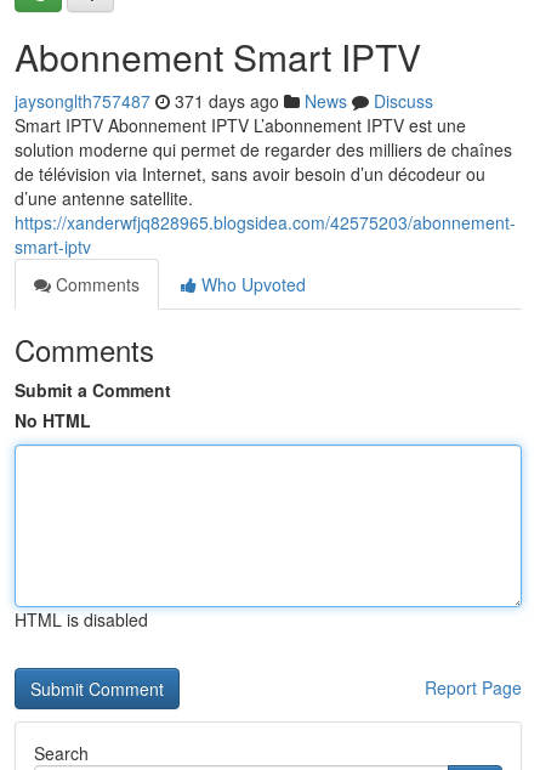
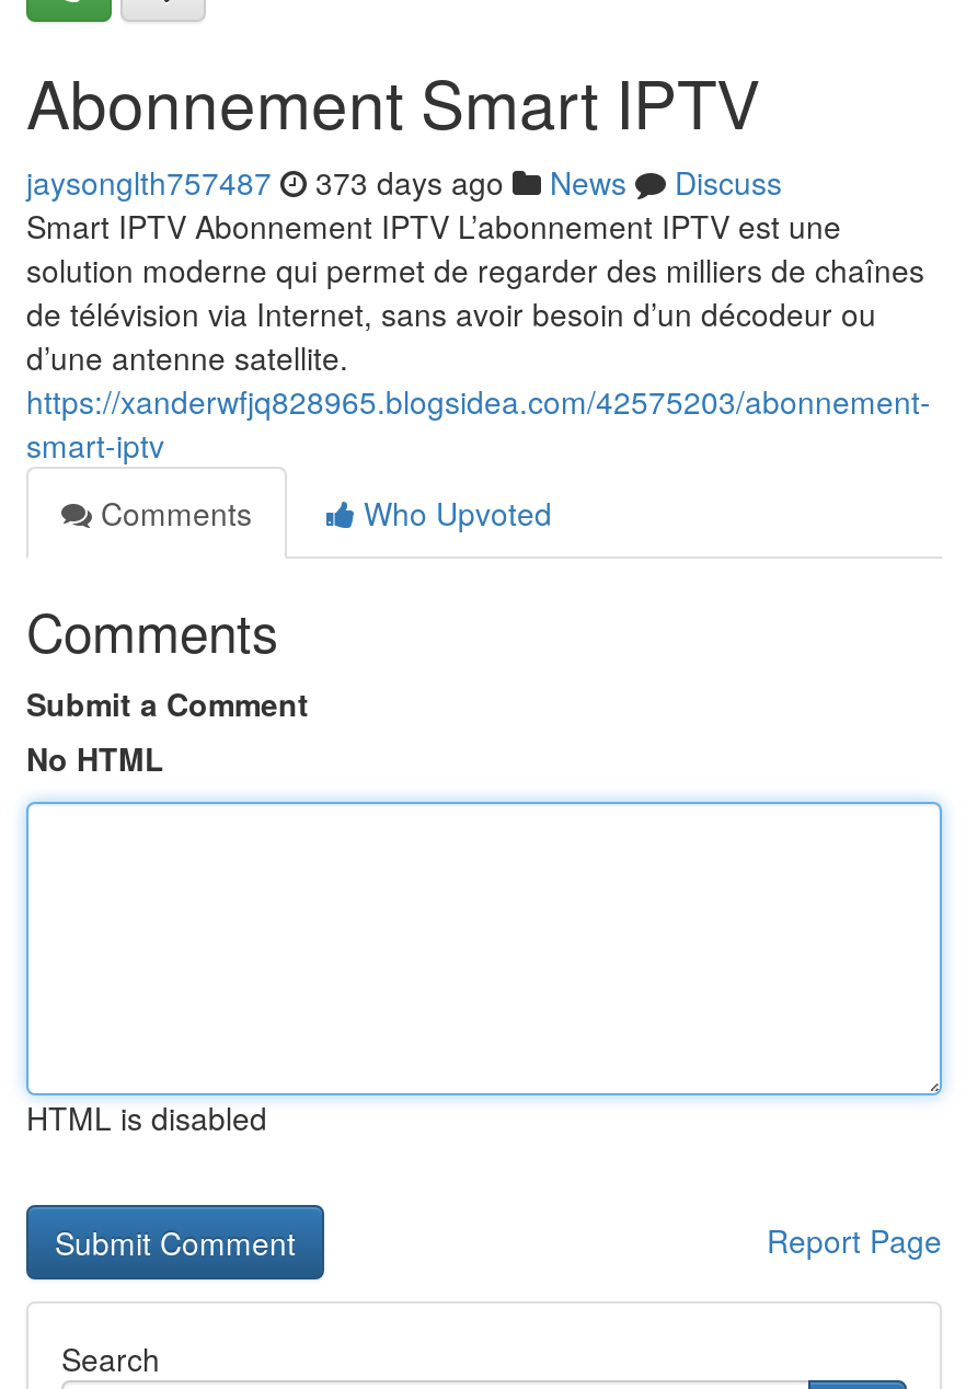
- jaysonglth757487 371 days ago News Discuss
+ jaysonglth757487 373 days ago News Discuss
